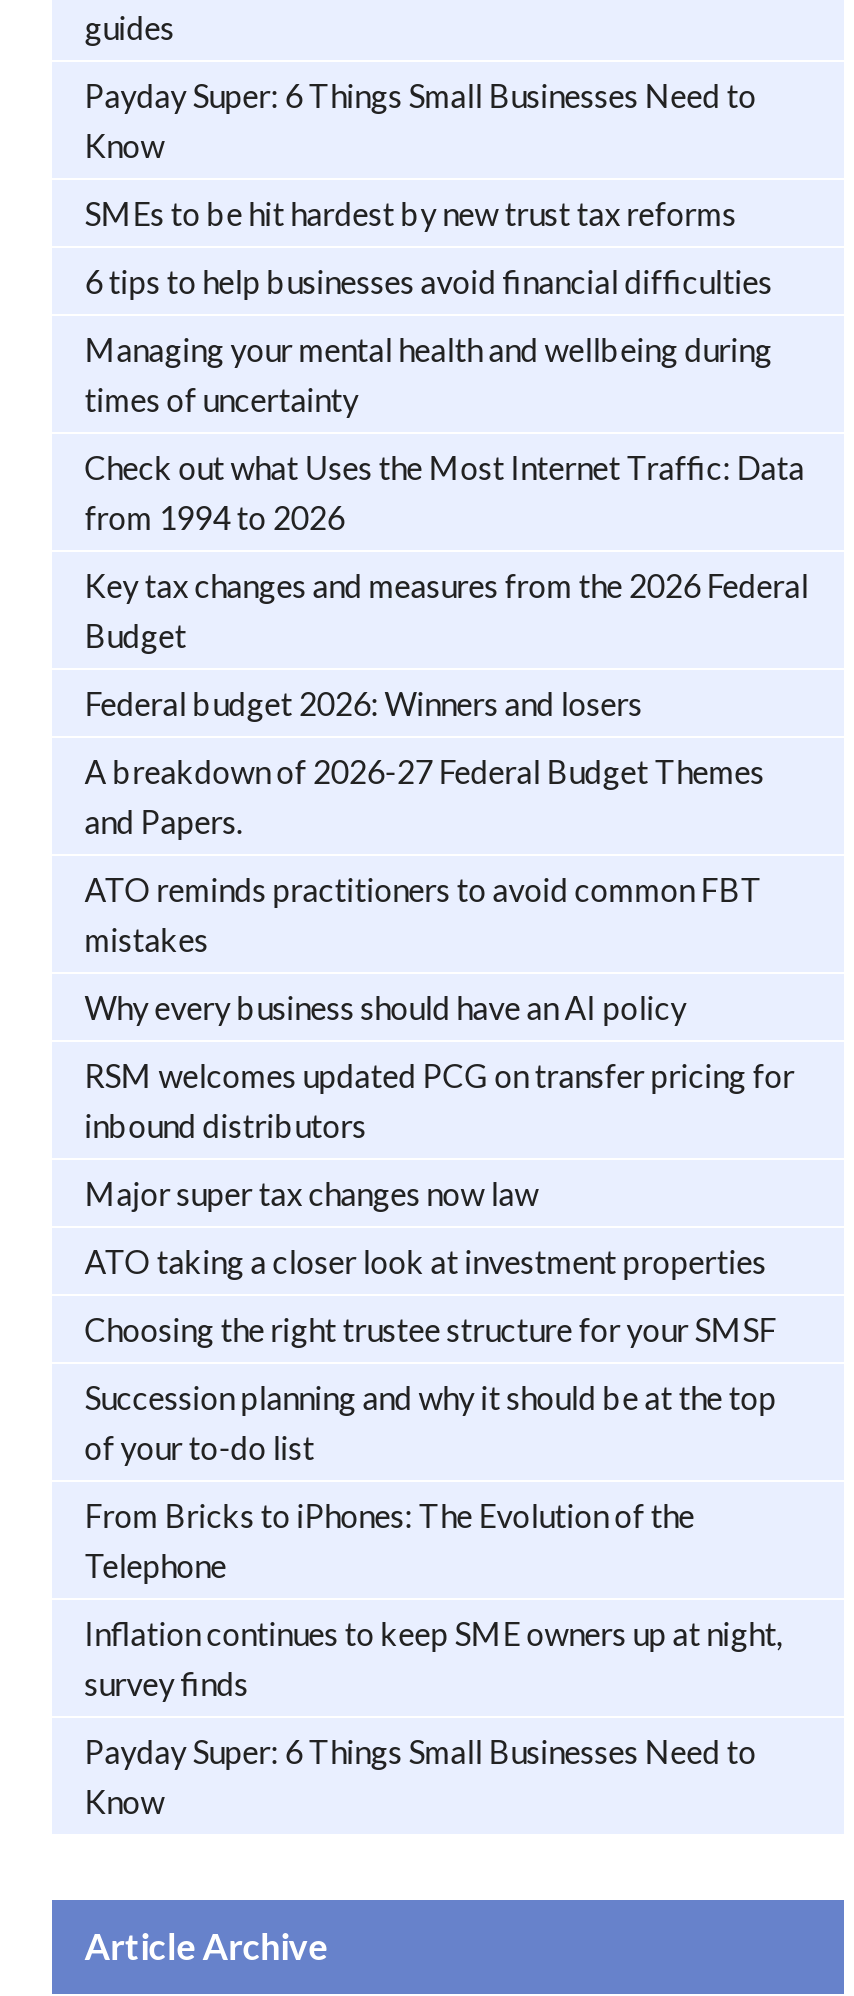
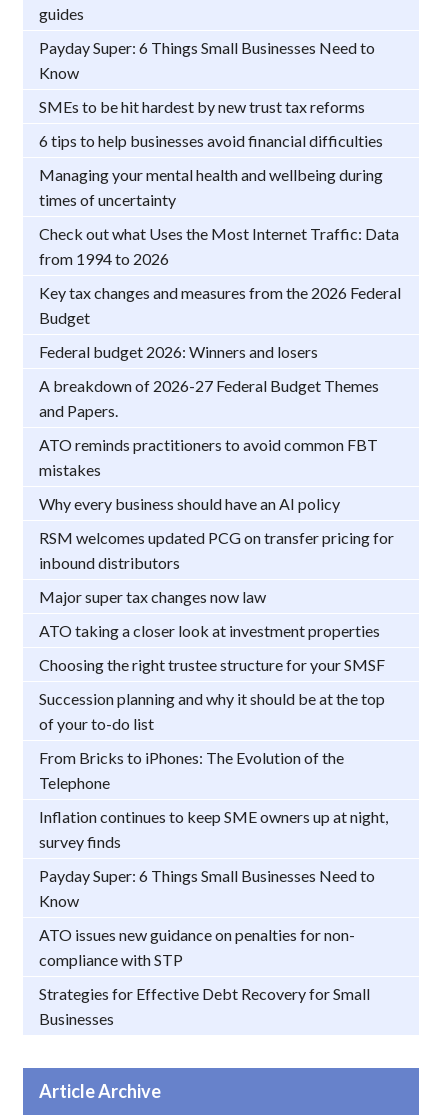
+ ATO issues new guidance on penalties for non-
+ compliance with STP
+ Strategies for Effective Debt Recovery for Small
+ Businesses
